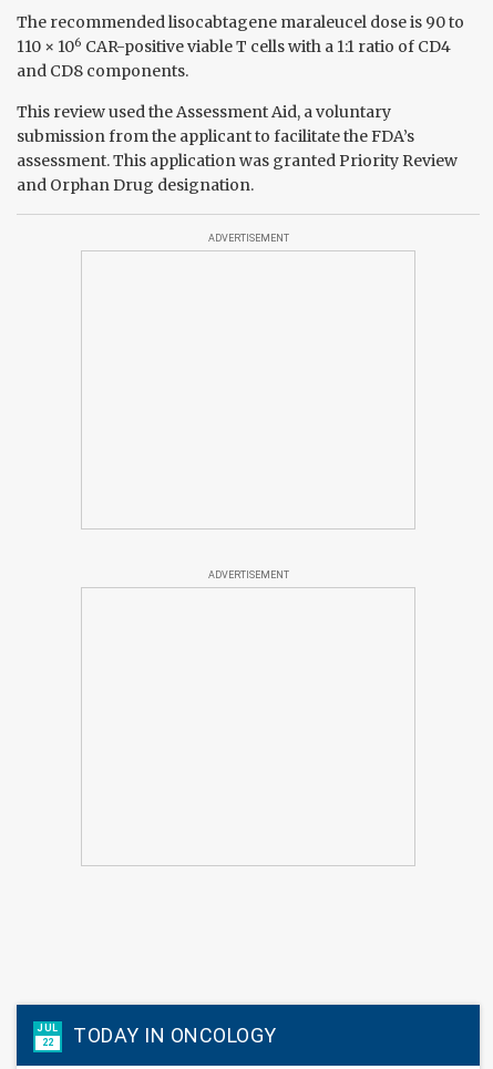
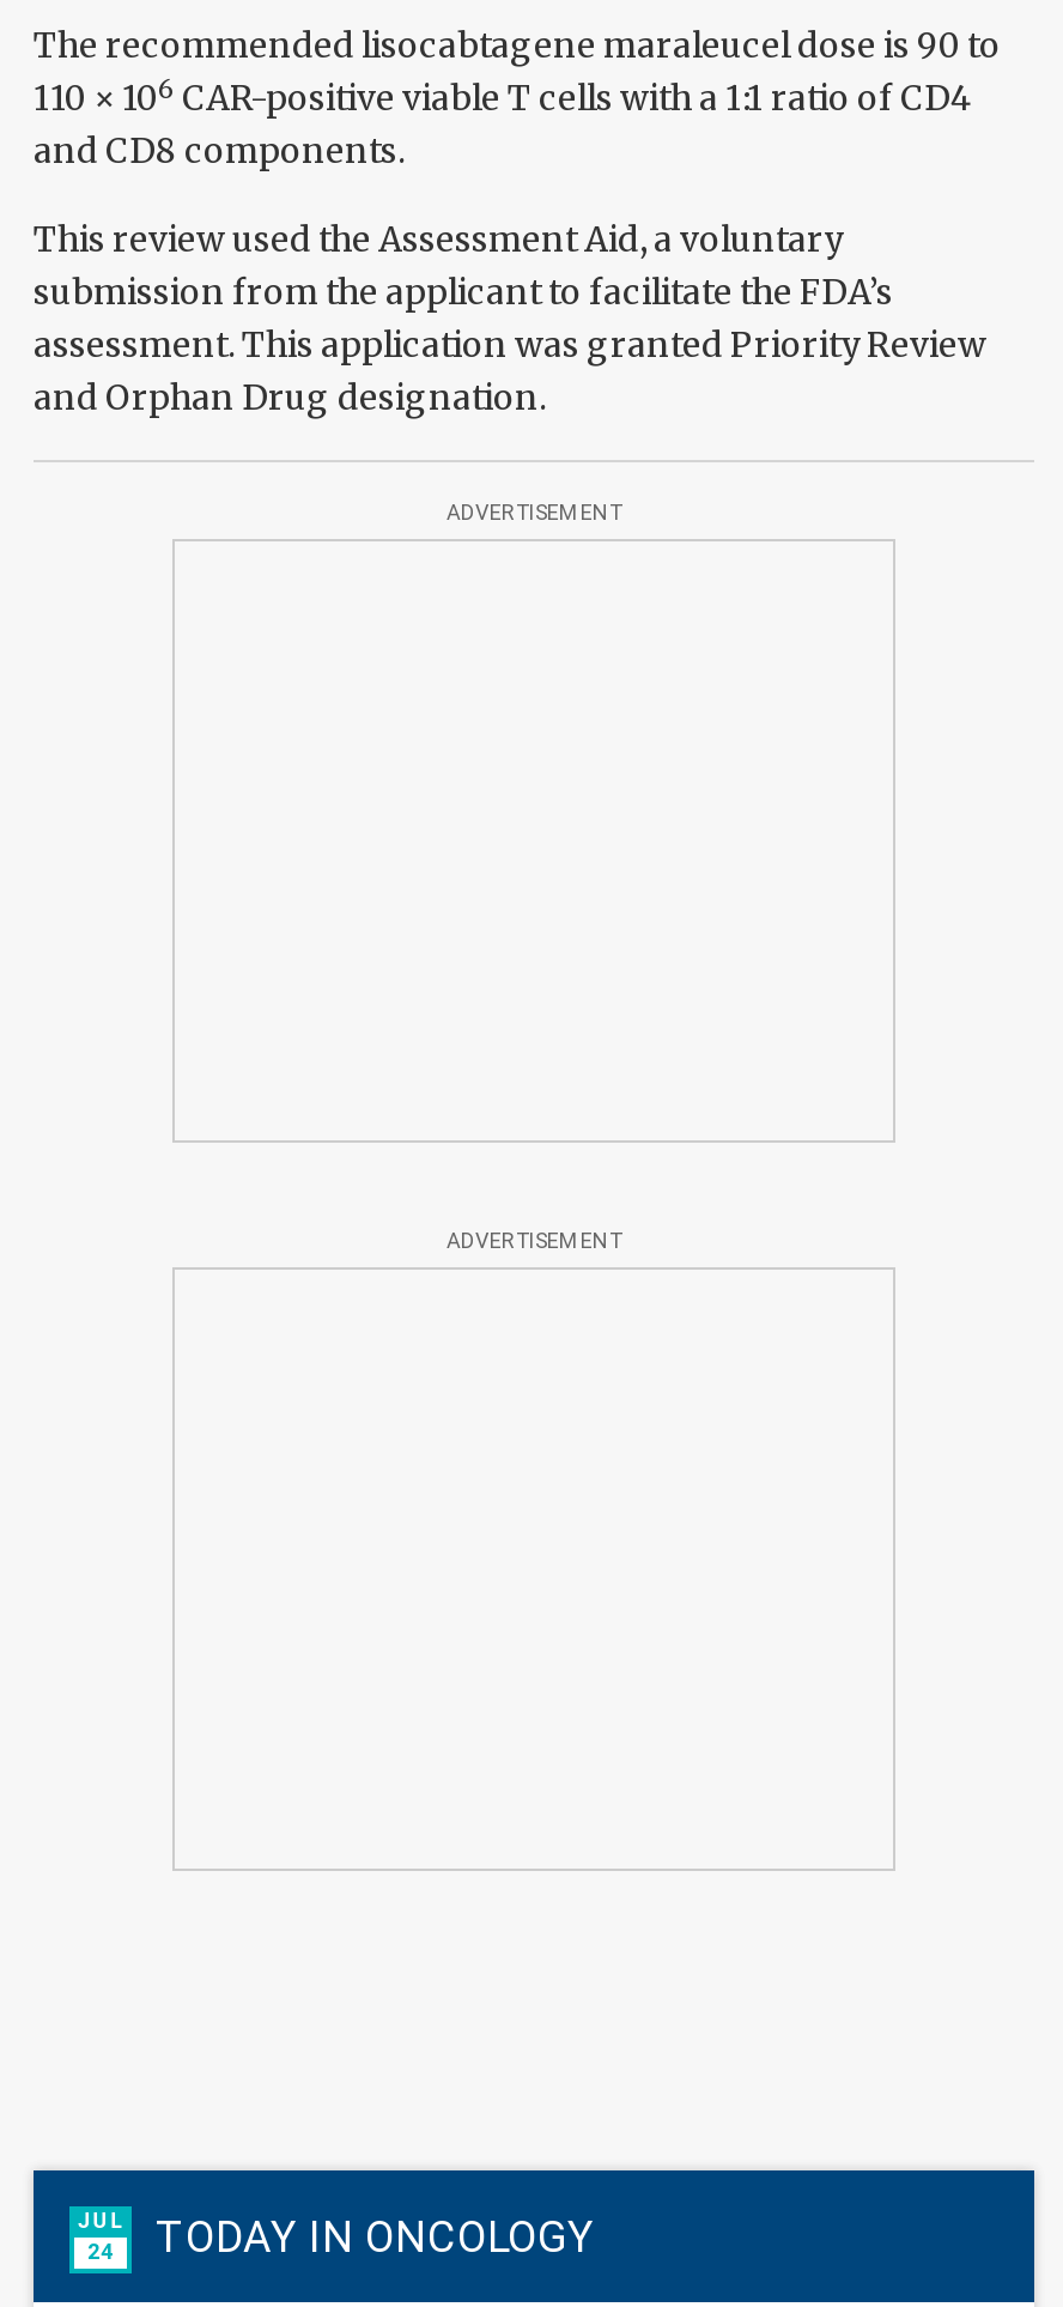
- JUL 22 TODAY IN ONCOLOGY
+ JUL 24 TODAY IN ONCOLOGY
